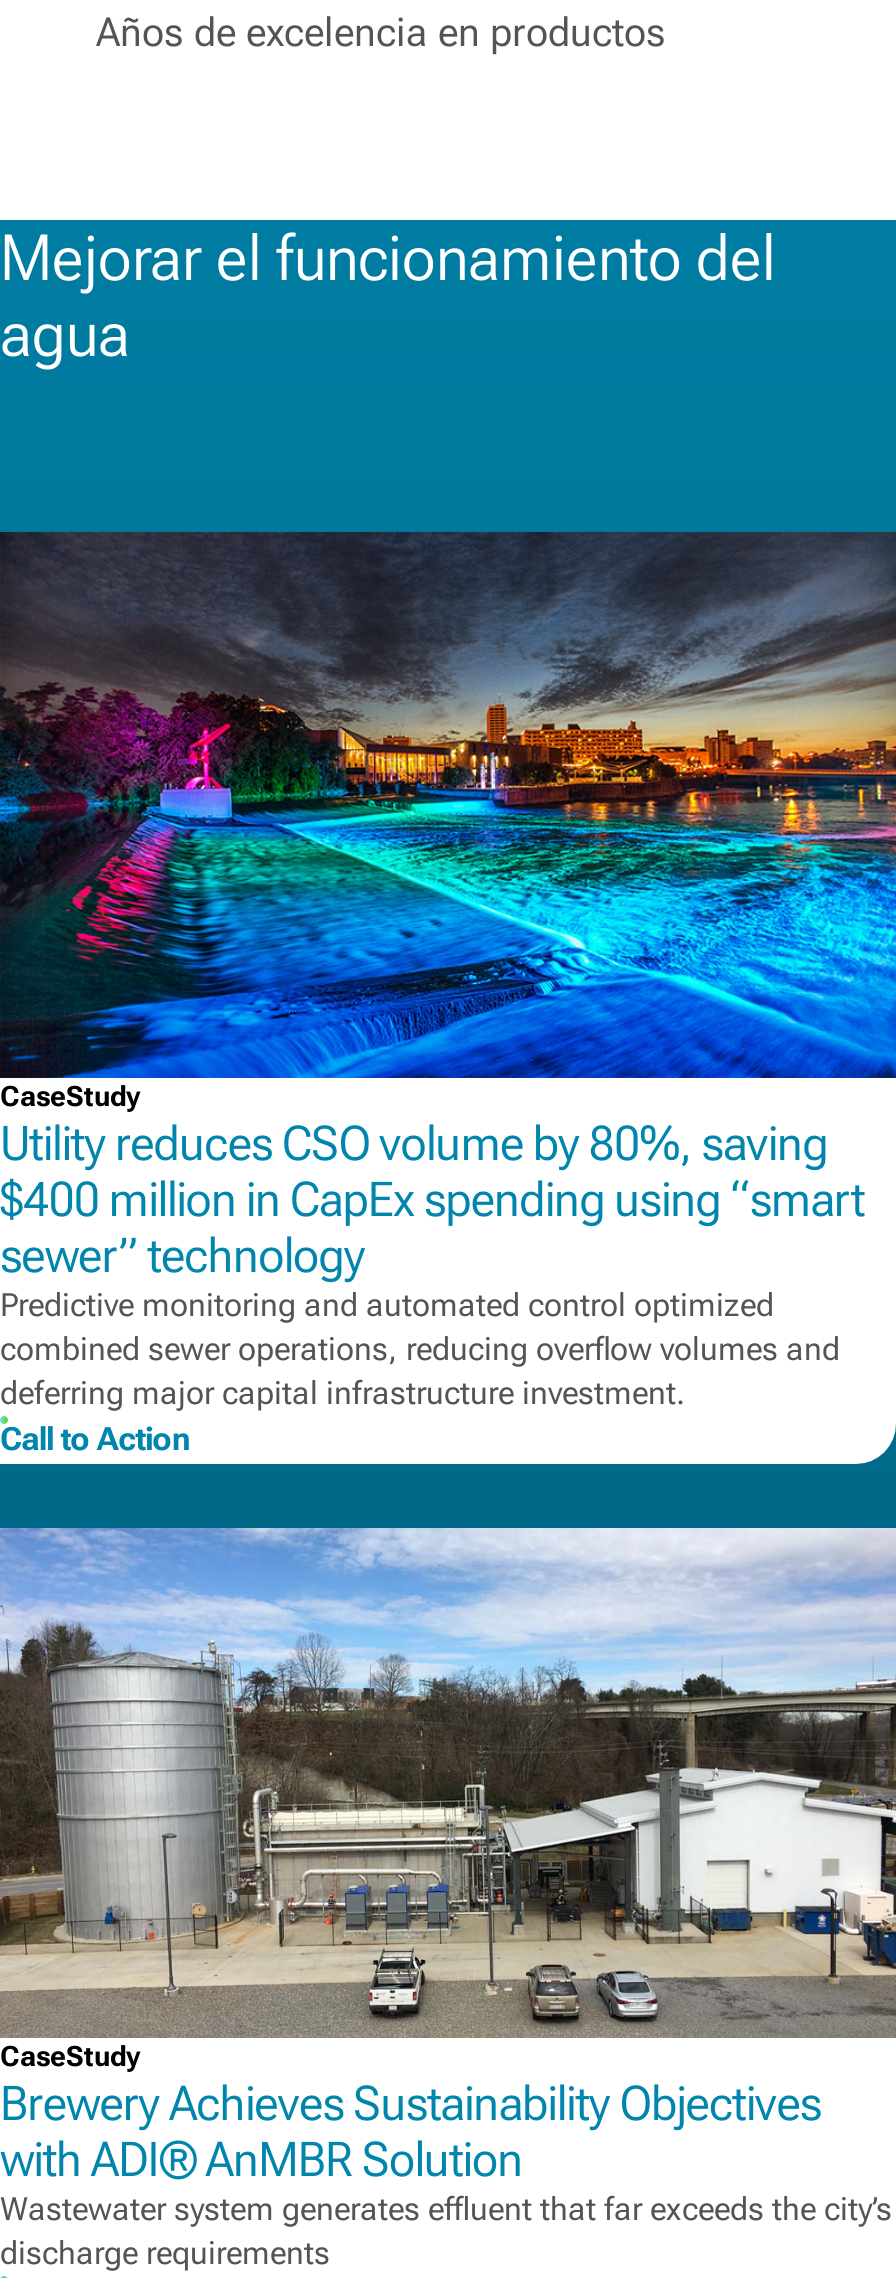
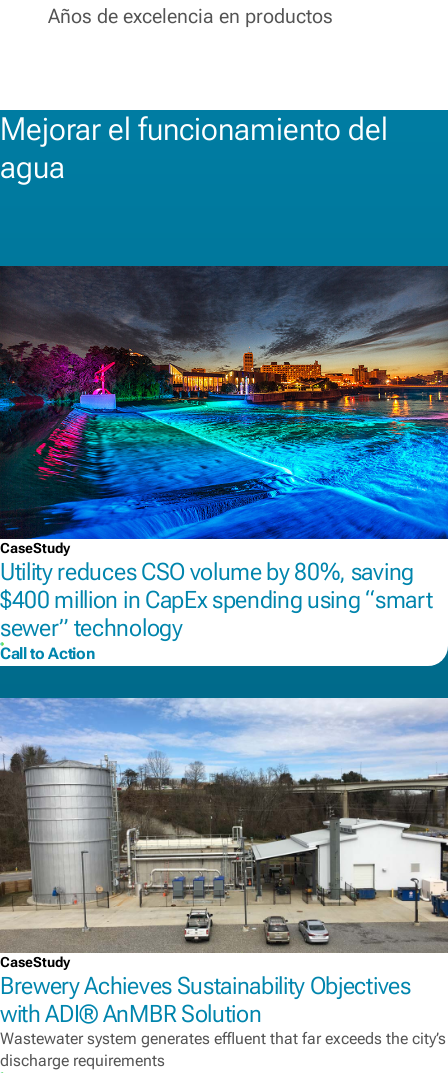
- Predictive monitoring and automated control optimized
- combined sewer operations, reducing overflow volumes and
- deferring major capital infrastructure investment.
